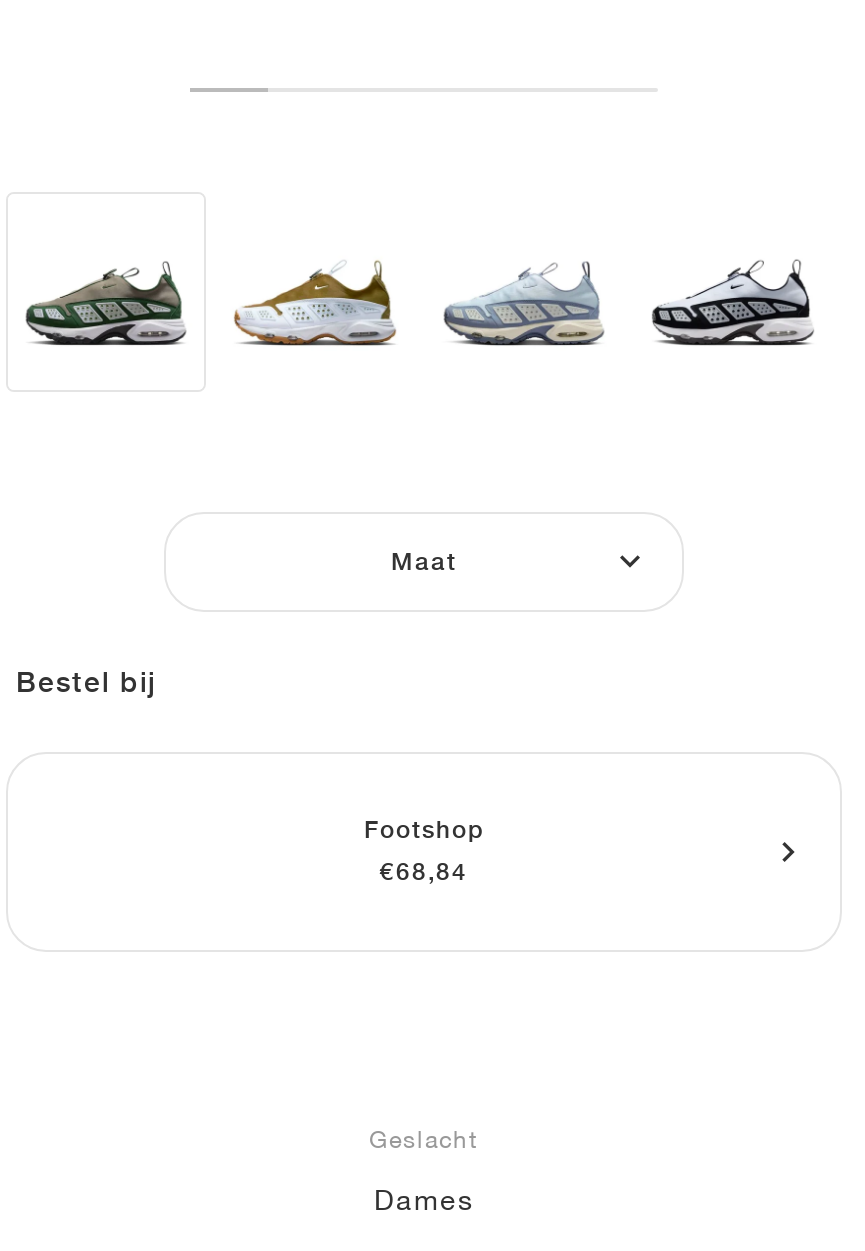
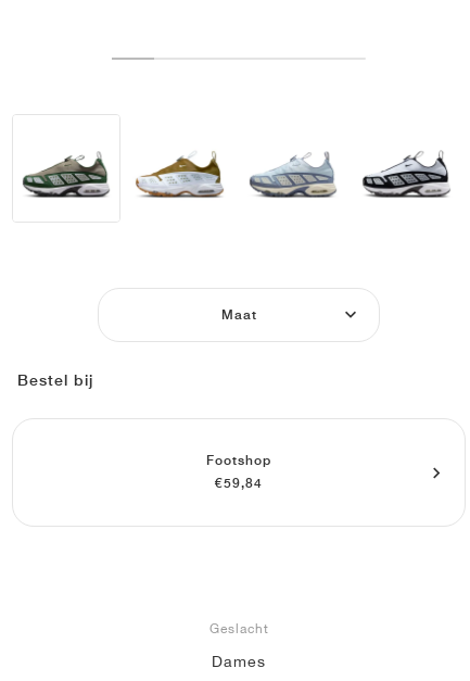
- €68,84
+ €59,84
